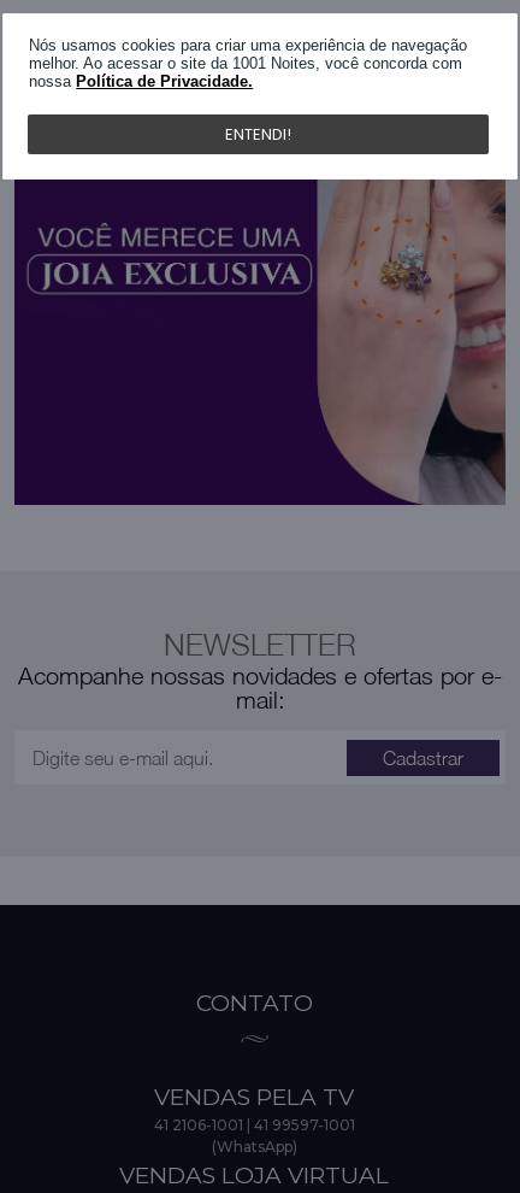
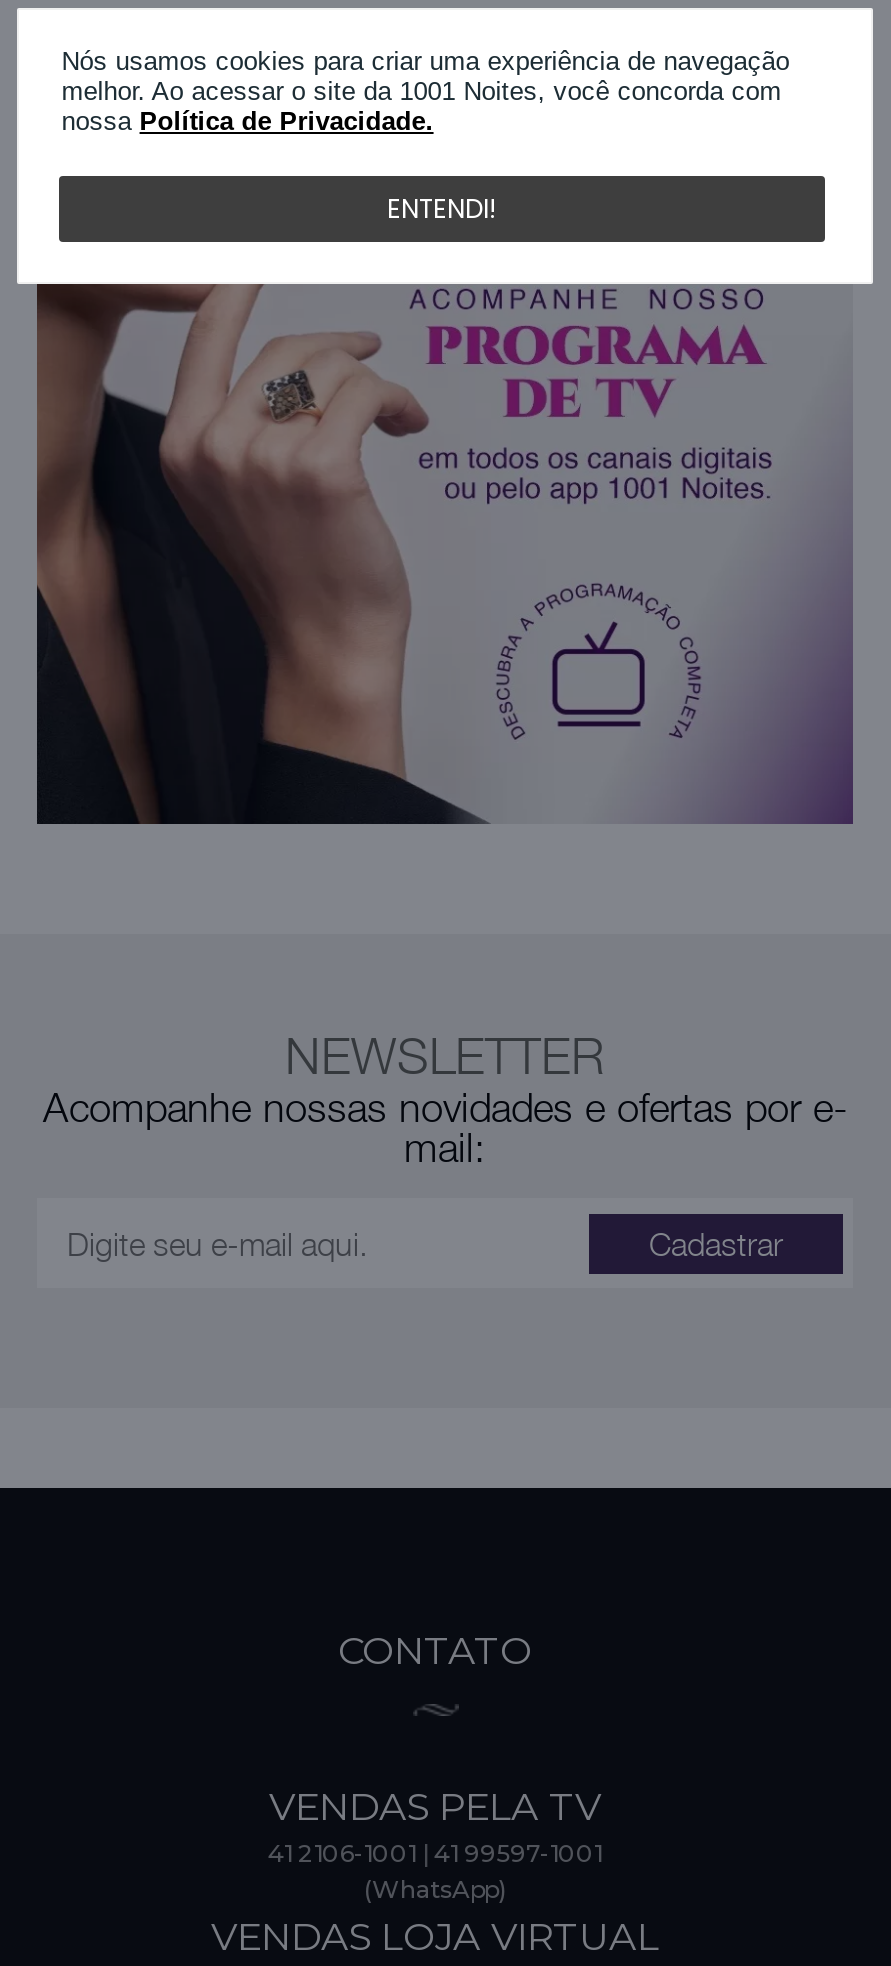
- [image]
+ [image]
